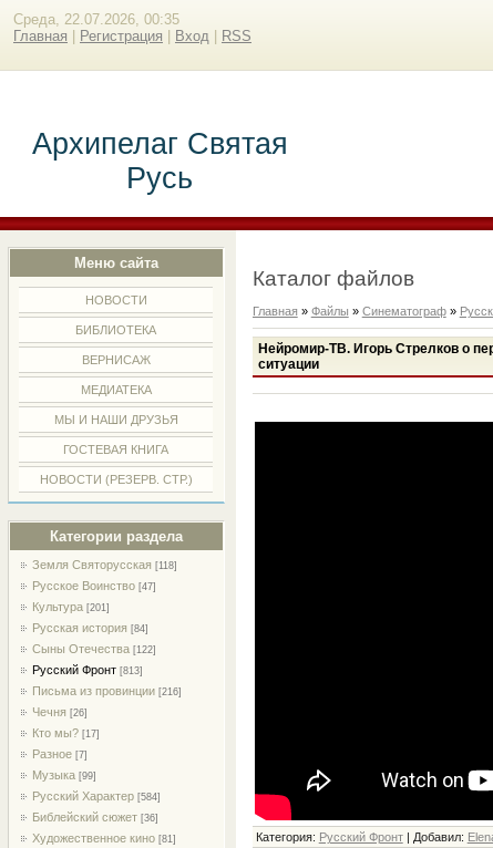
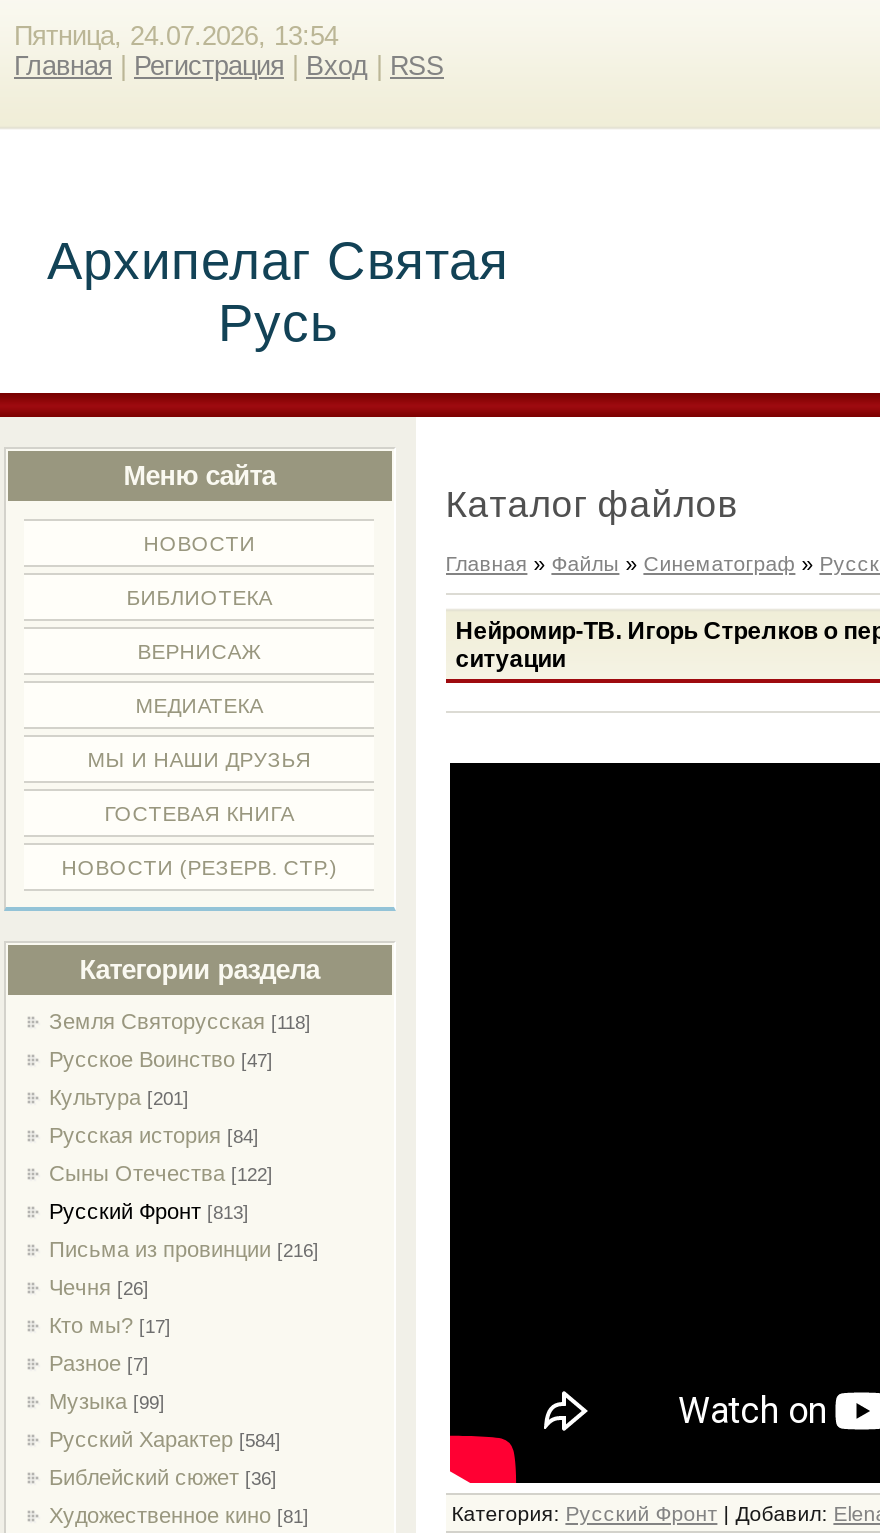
- Среда, 22.07.2026, 00:35
+ Пятница, 24.07.2026, 13:54
